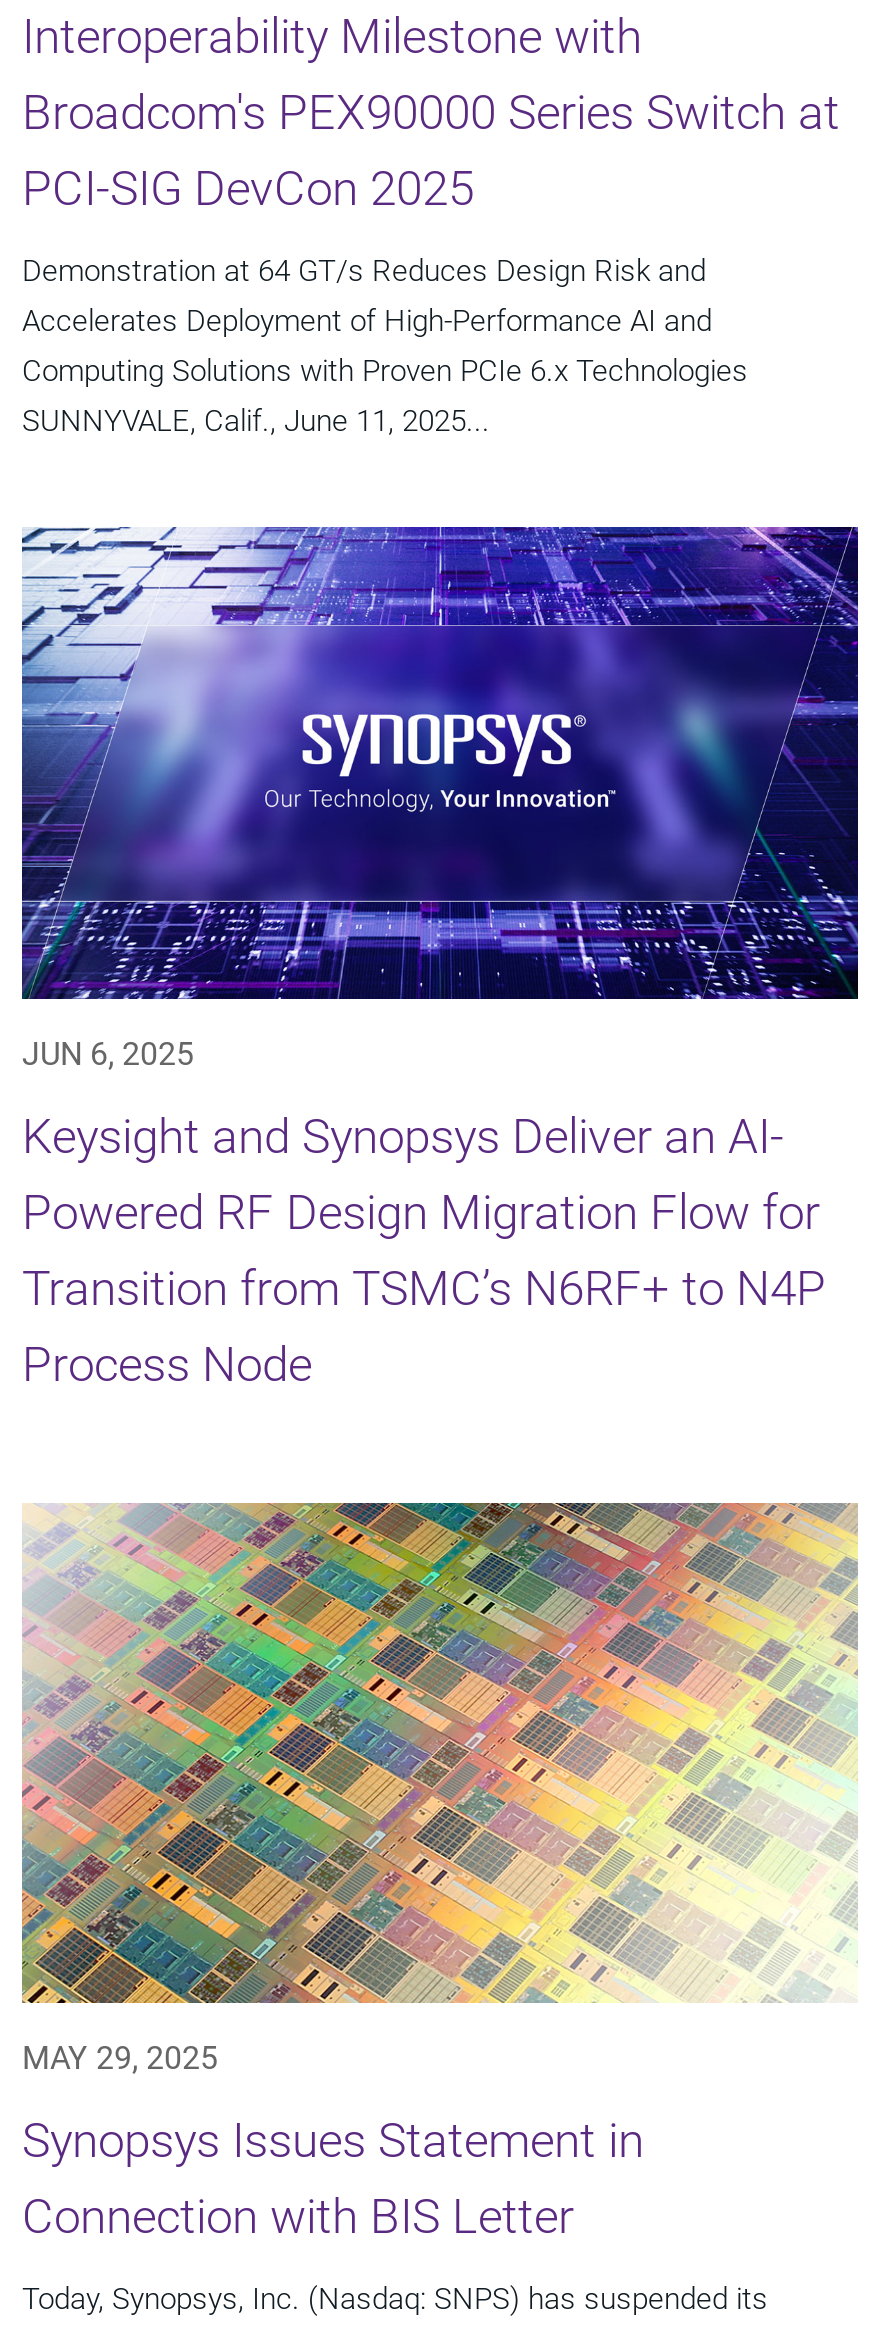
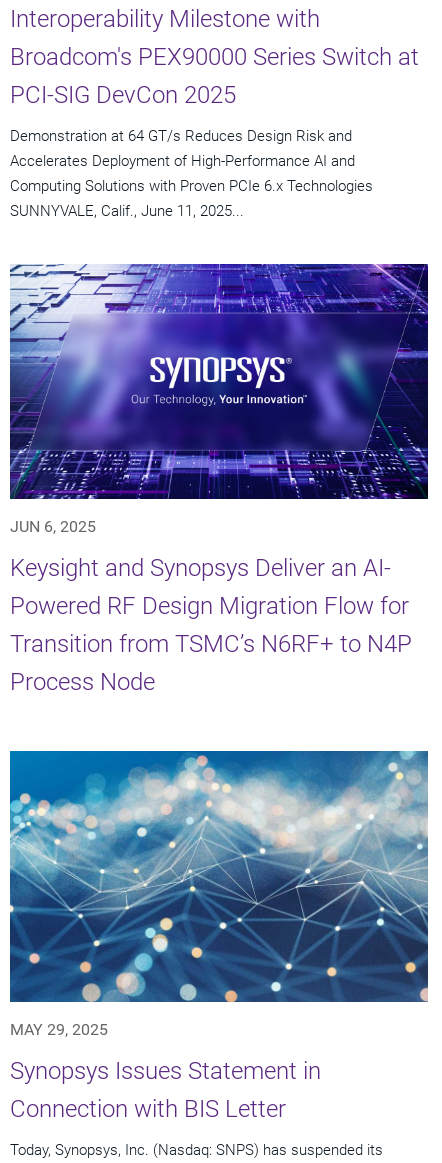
- [image]
+ [image]
